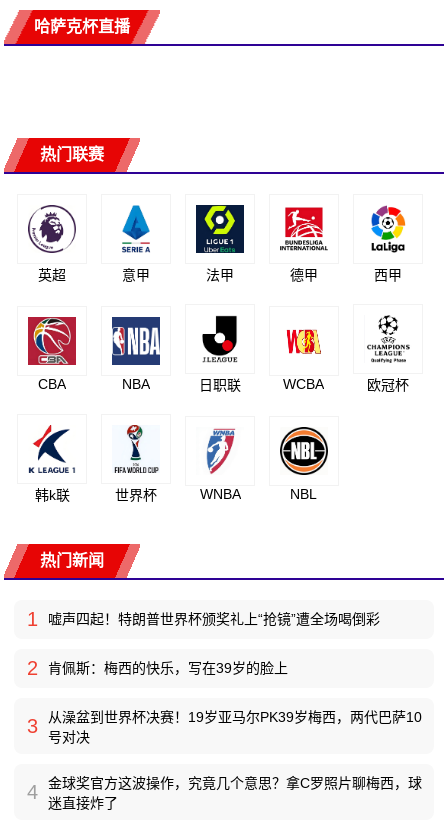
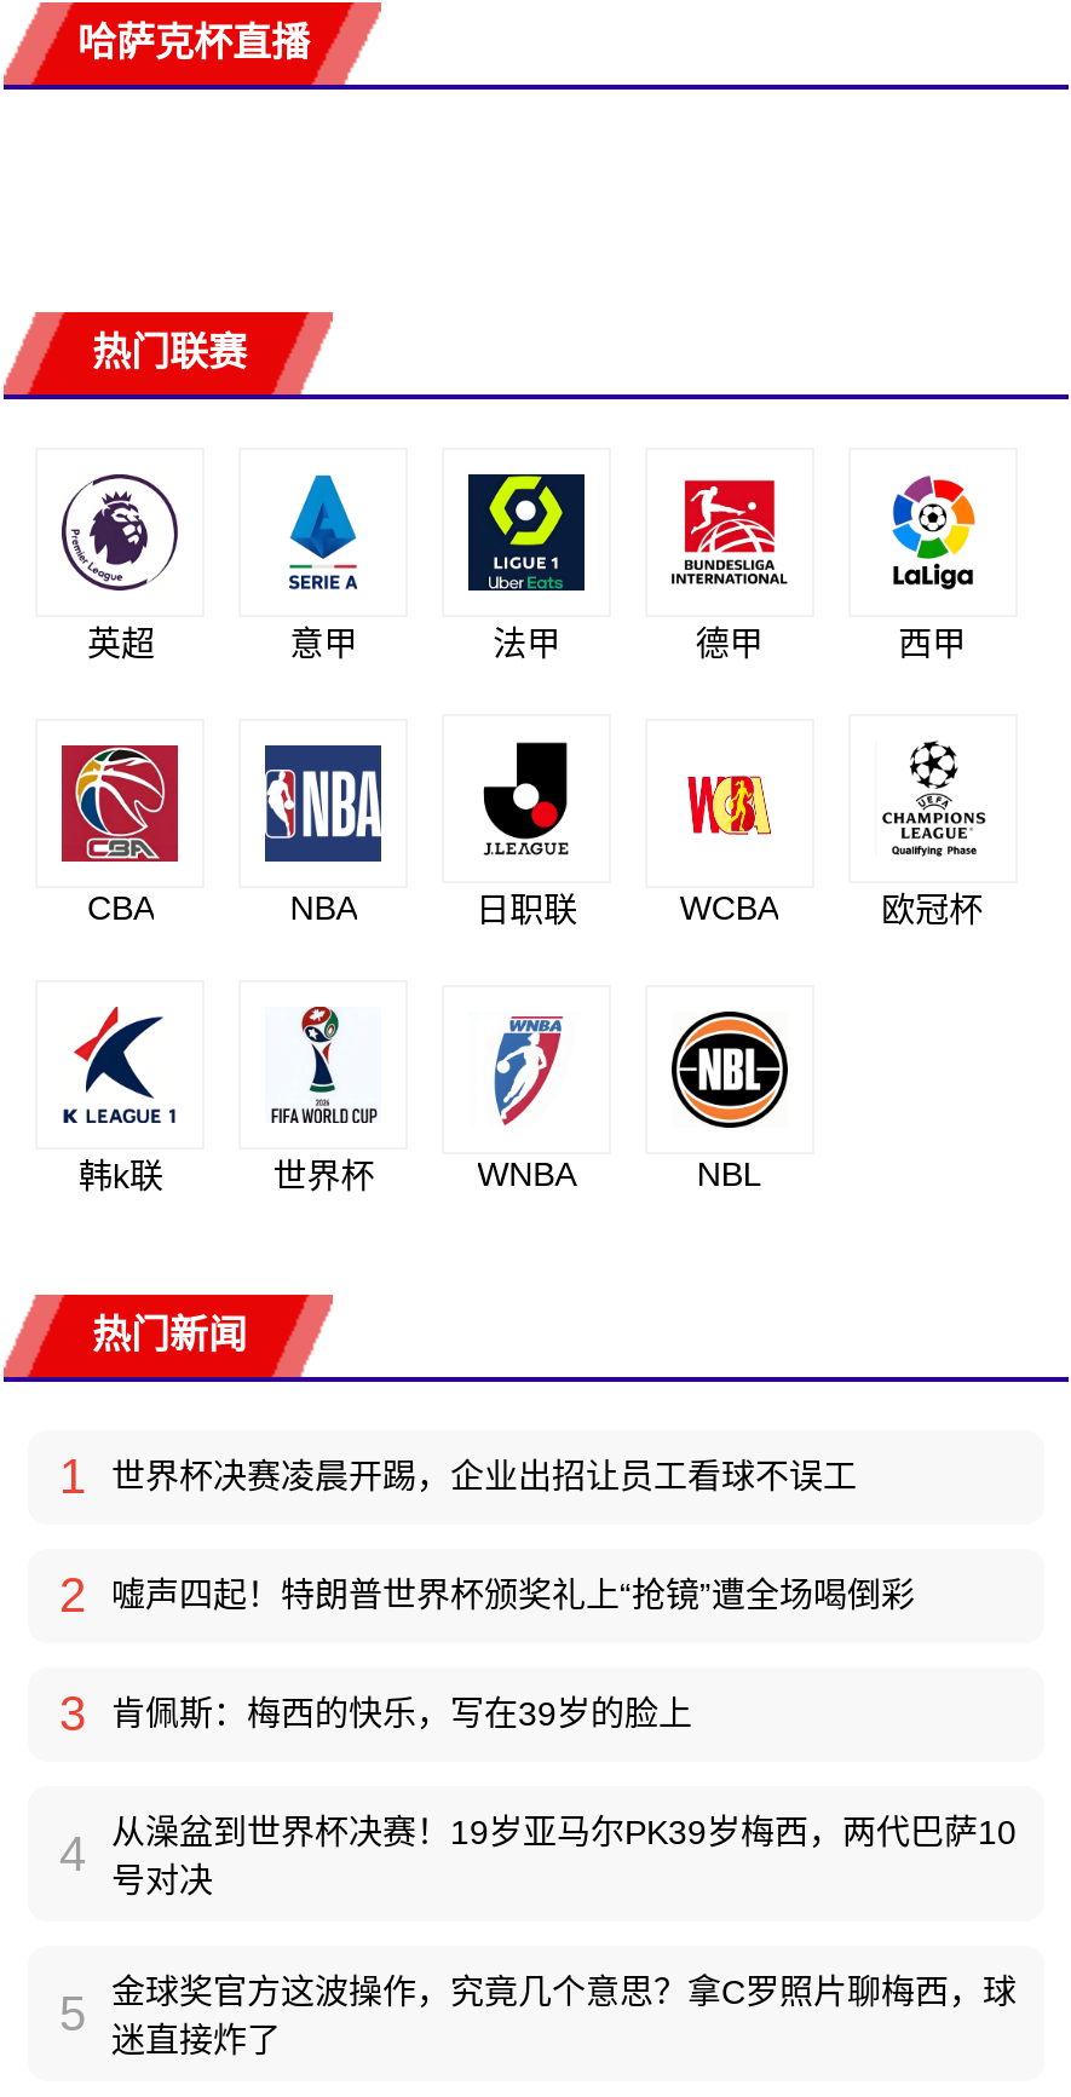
+ 世界杯决赛凌晨开踢，企业出招让员工看球不误工
+ 2

- 2 肯佩斯：梅西的快乐，写在39岁的脸上
+ 3 肯佩斯：梅西的快乐，写在39岁的脸上

- 3 从澡盆到世界杯决赛！19岁亚马尔PK39岁梅西，两代巴萨10
+ 4 从澡盆到世界杯决赛！19岁亚马尔PK39岁梅西，两代巴萨10

- 4 金球奖官方这波操作，究竟几个意思？拿C罗照片聊梅西，球
+ 5 金球奖官方这波操作，究竟几个意思？拿C罗照片聊梅西，球
